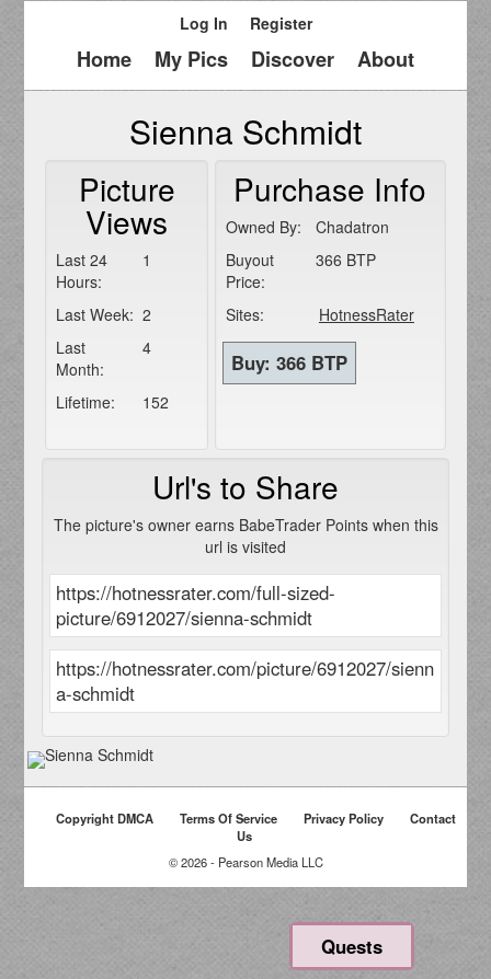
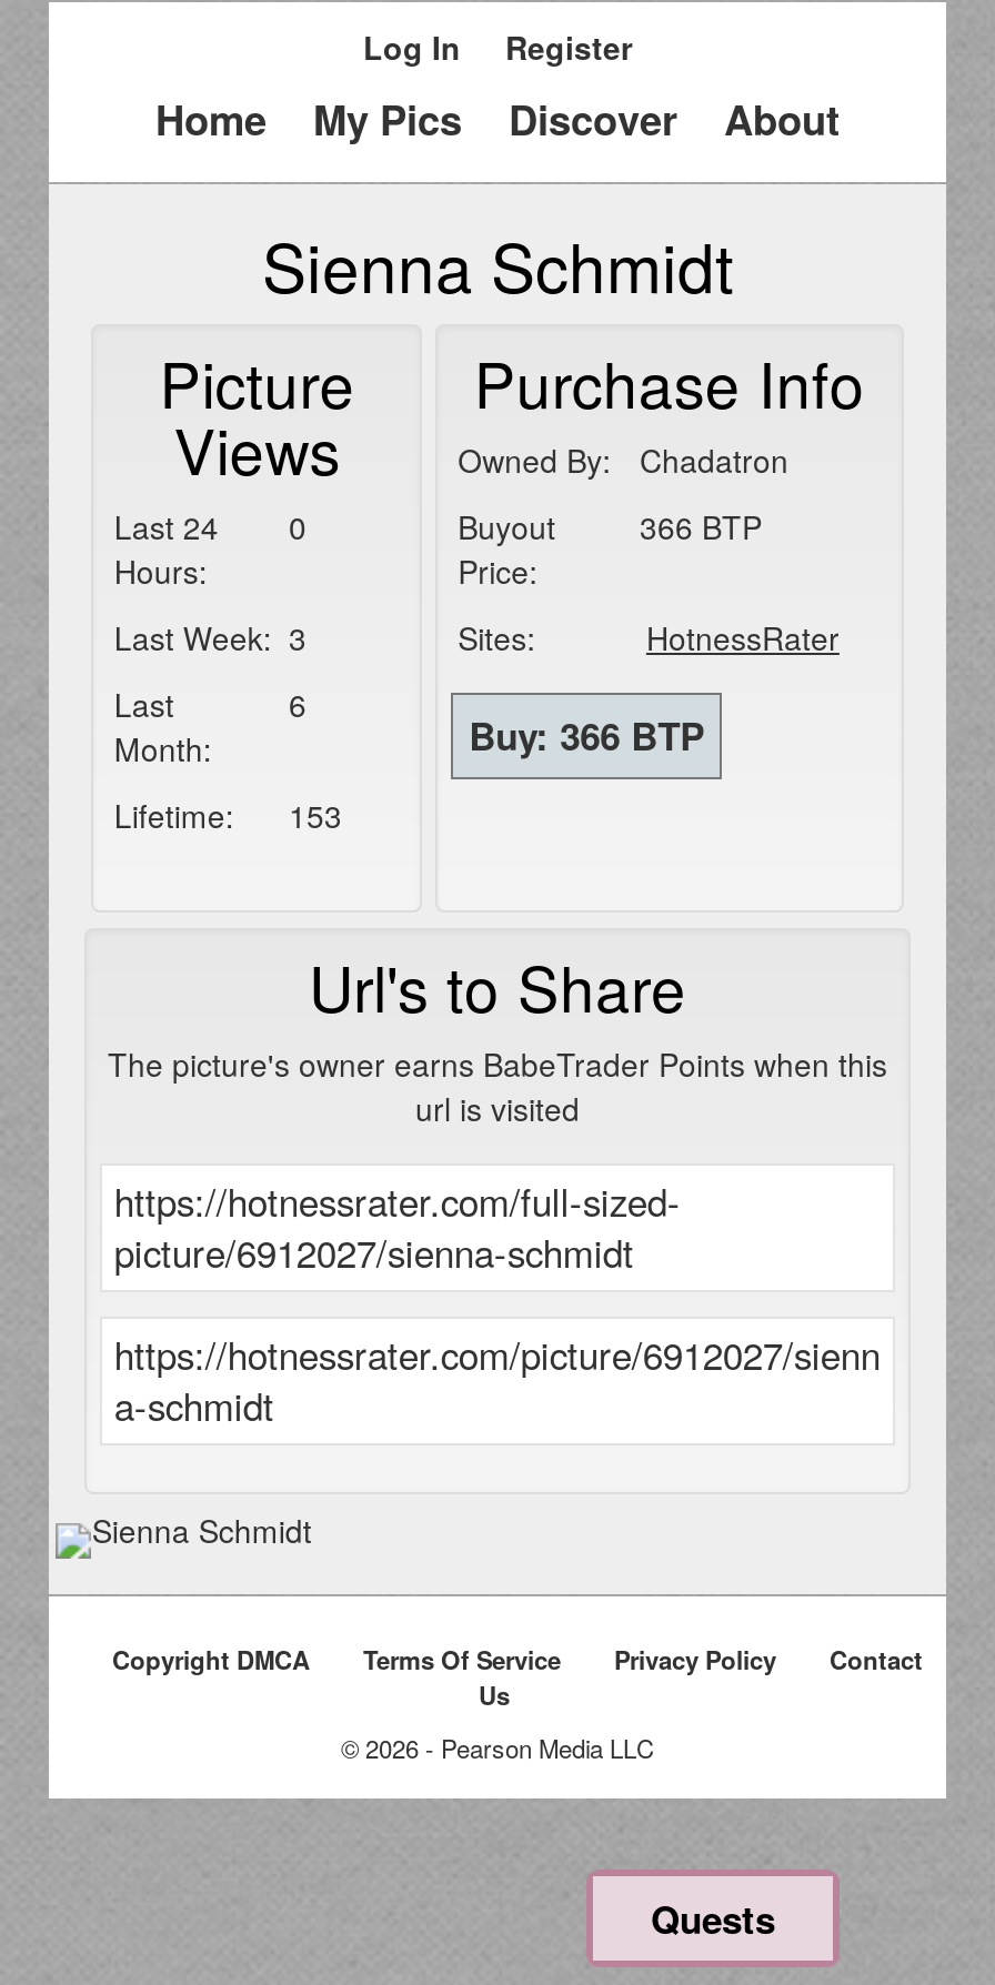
- Last 24 1
+ Last 24 0

- Last Week: 2
+ Last Week: 3

- 4
+ 6

- Lifetime: 152
+ Lifetime: 153
